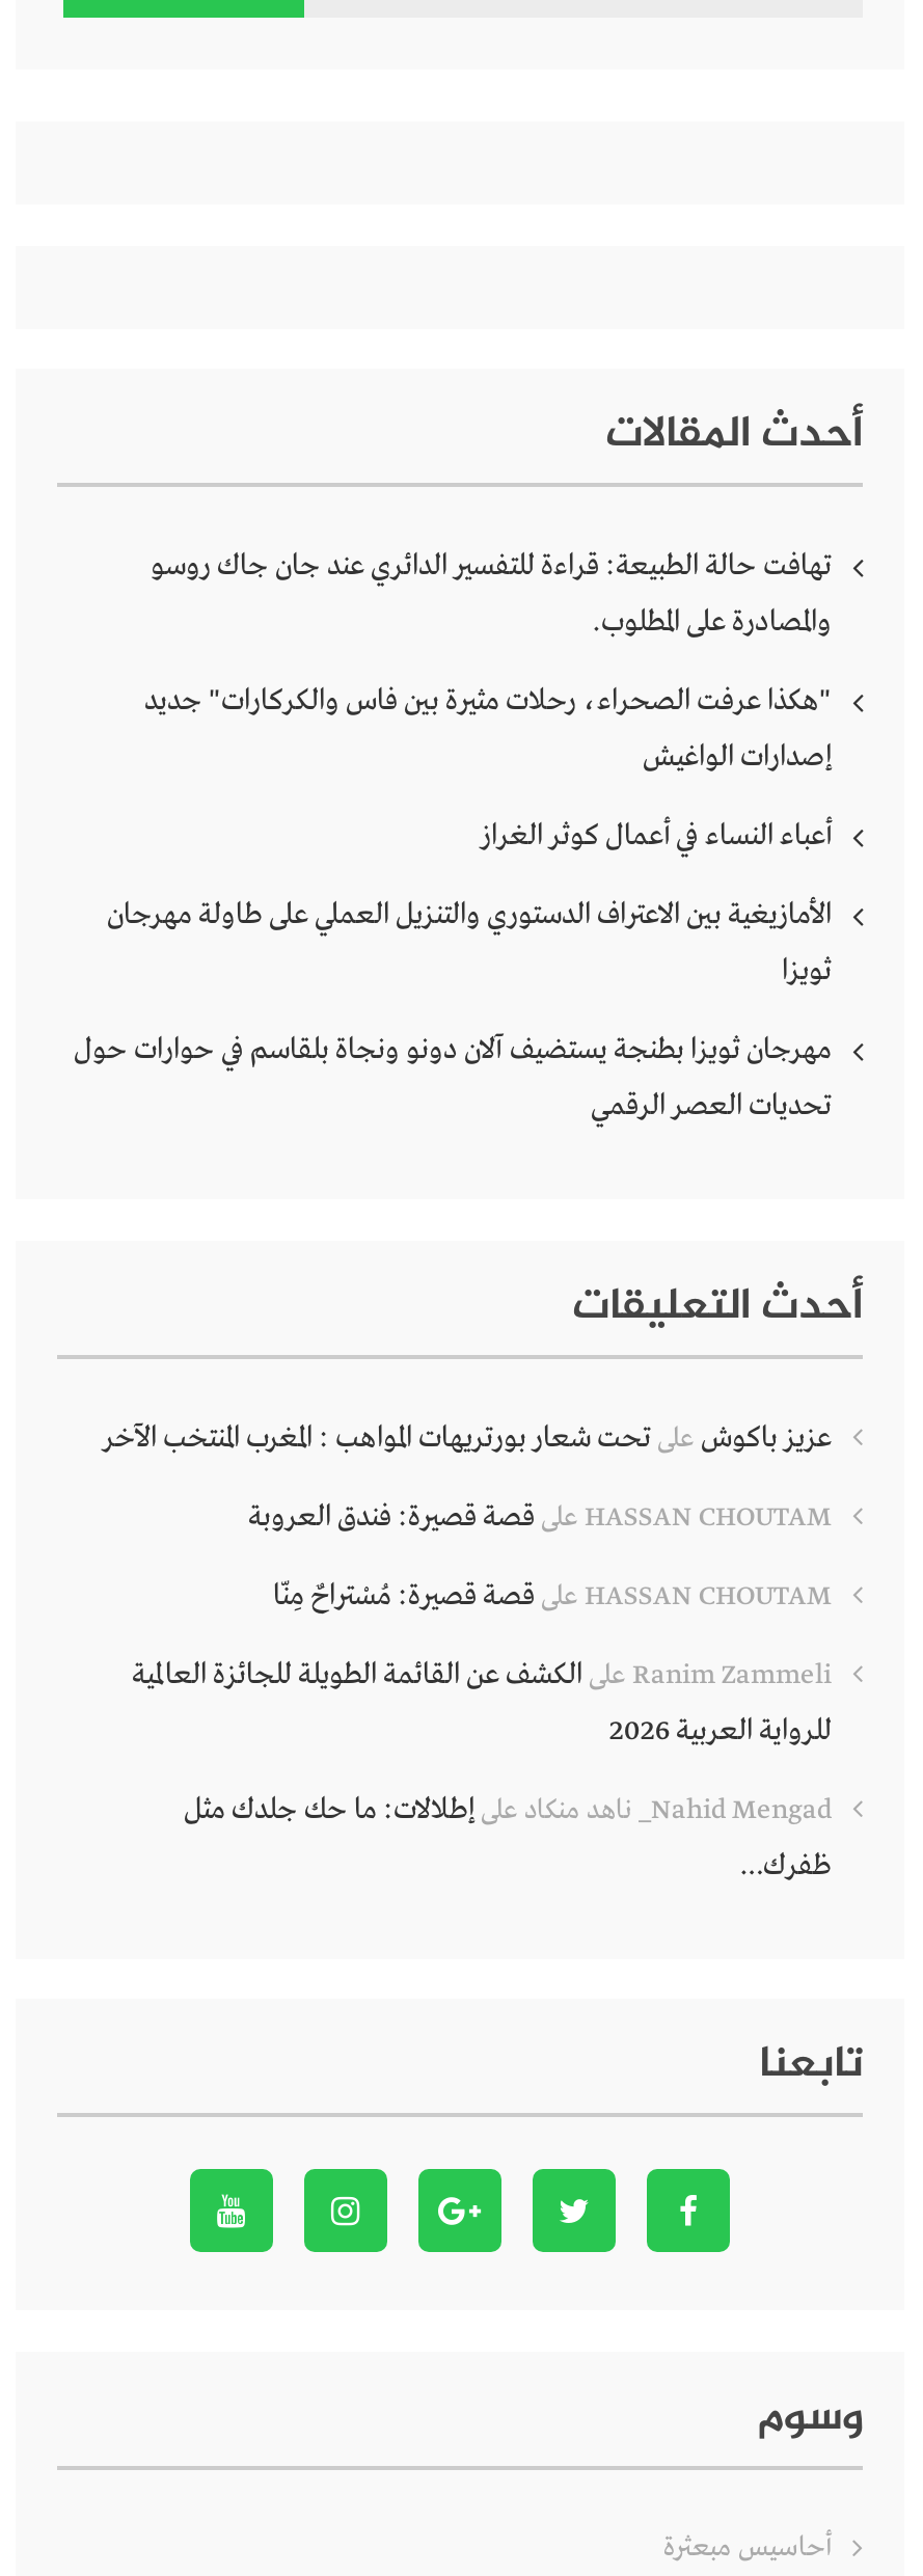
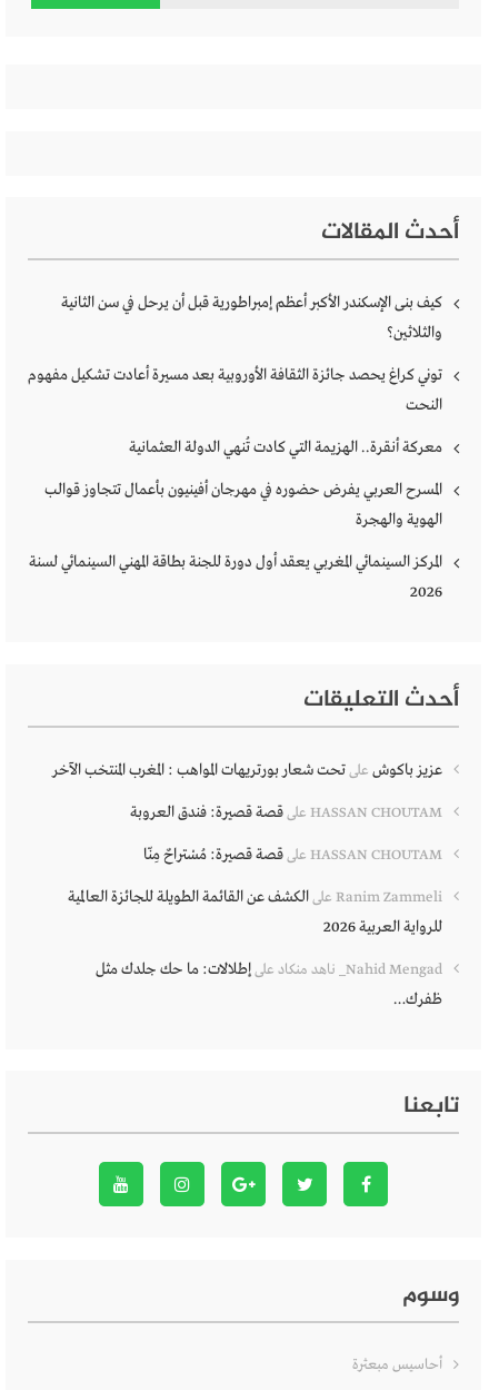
- تهافت حالة الطبيعة: قراءة للتفسير الدائري عند جان جاك روسو
+ كيف بنى الإسكندر الأكبر أعظم إمبراطورية قبل أن يرحل في سن الثانية

- والمصادرة على المطلوب.
+ والثلاثين؟

- "هكذا عرفت الصحراء، رحلات مثيرة بين فاس والكركارات" جديد
+ توني كراغ يحصد جائزة الثقافة الأوروبية بعد مسيرة أعادت تشكيل مفهوم

- إصدارات الواغيش
+ النحت

- أعباء النساء في أعمال كوثر الغراز
+ معركة أنقرة.. الهزيمة التي كادت تُنهي الدولة العثمانية

- الأمازيغية بين الاعتراف الدستوري والتنزيل العملي على طاولة مهرجان
+ المسرح العربي يفرض حضوره في مهرجان أفينيون بأعمال تتجاوز قوالب

- ثويزا
+ الهوية والهجرة

- مهرجان ثويزا بطنجة يستضيف آلان دونو ونجاة بلقاسم في حوارات حول
+ المركز السينمائي المغربي يعقد أول دورة للجنة بطاقة المهني السينمائي لسنة

- تحديات العصر الرقمي
+ 2026
